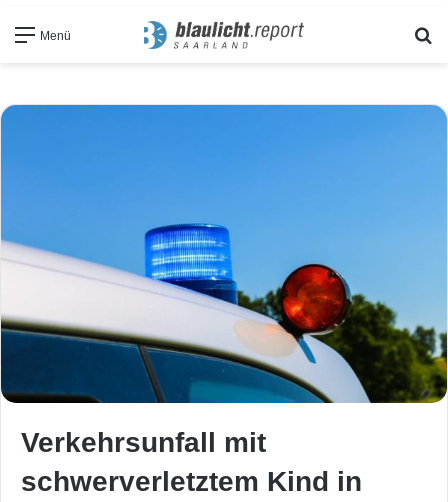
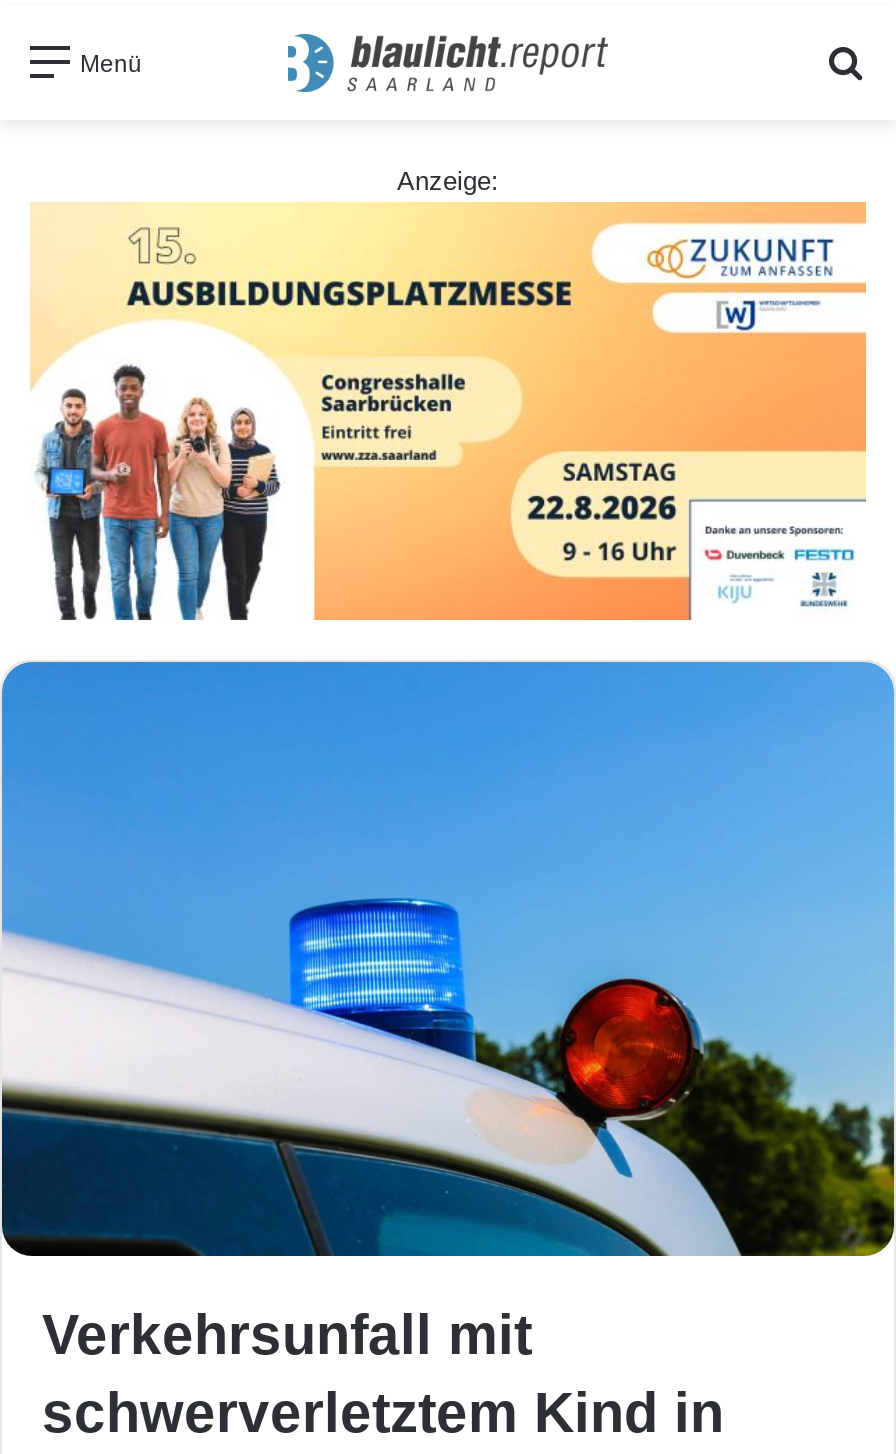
+ [image]

+ Anzeige:
